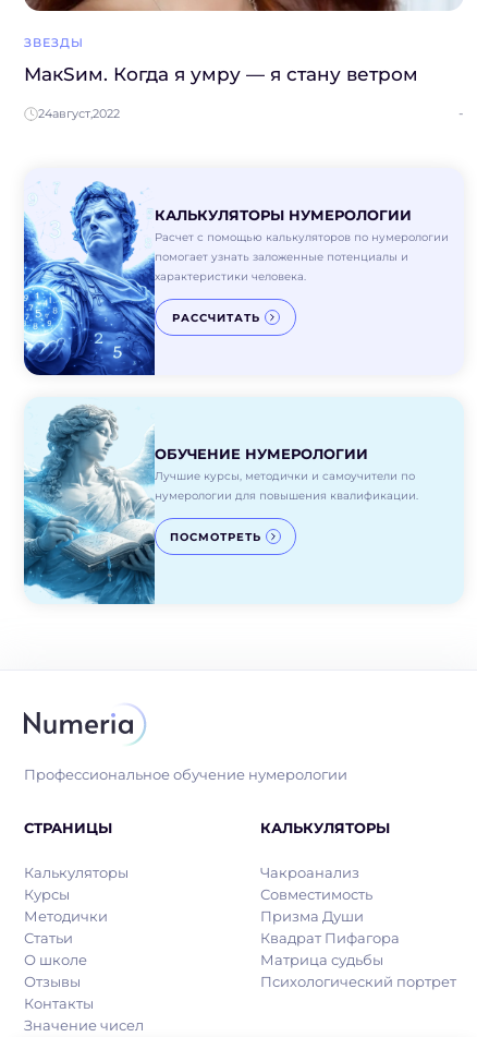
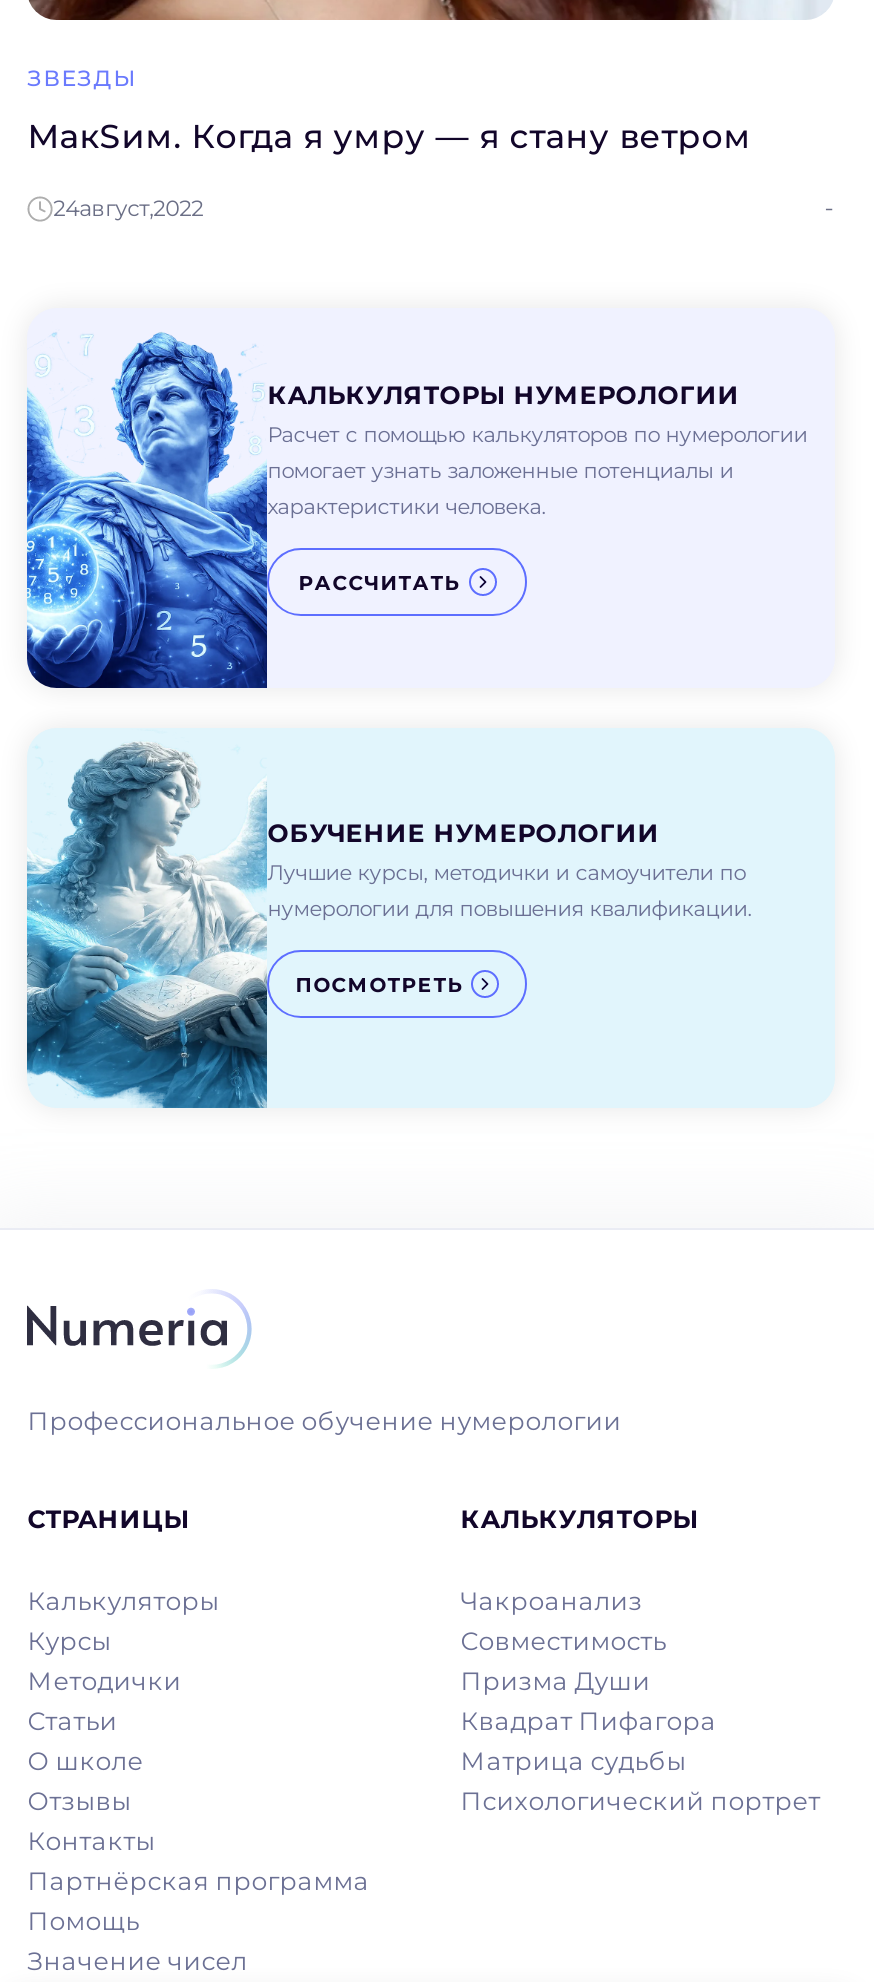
+ Партнёрская программа
+ Помощь
